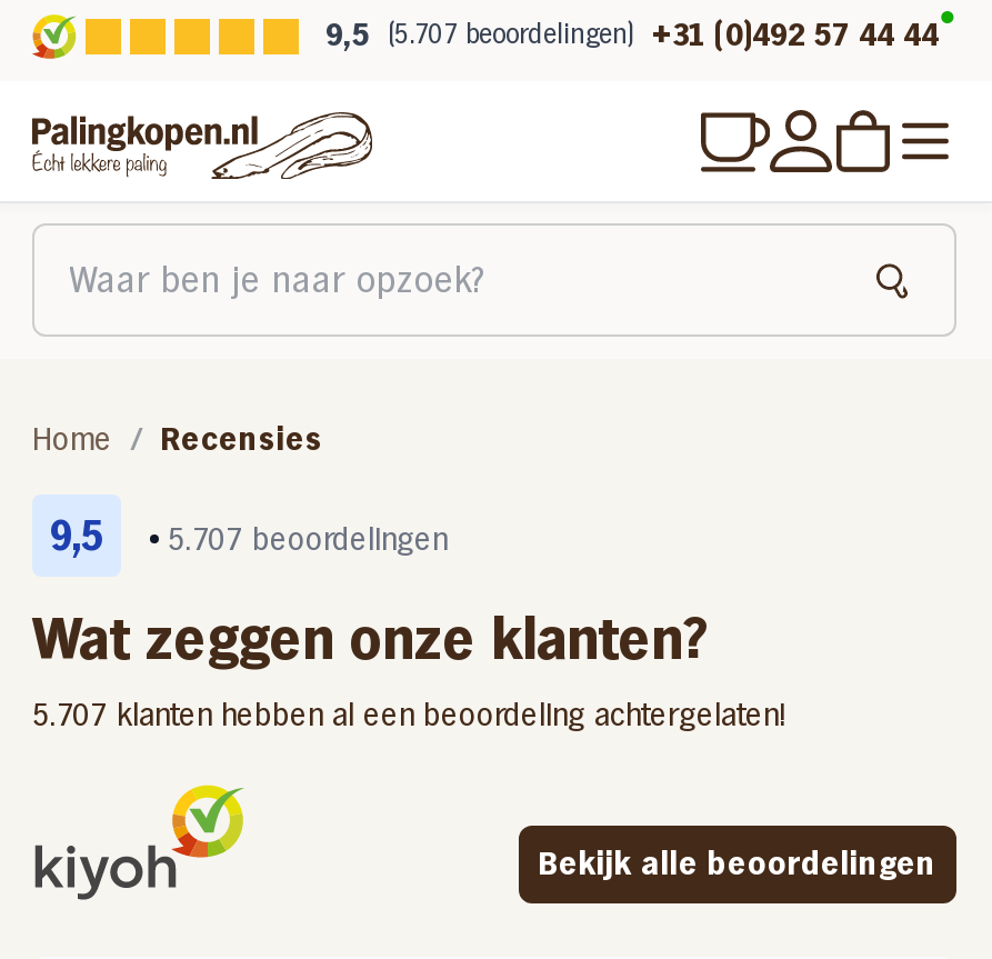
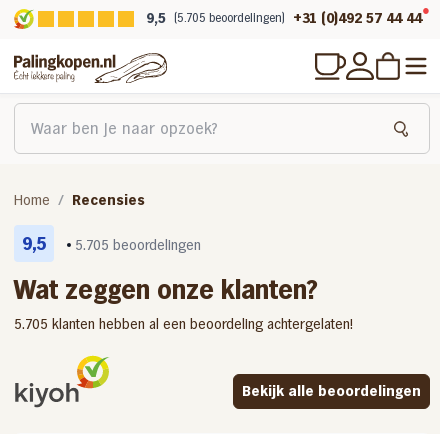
- 9,5 (5.707 beoordelingen) +31 (0)492 57 44 44
+ 9,5 (5.705 beoordelingen) +31 (0)492 57 44 44

- 5.707 beoordelingen
+ 5.705 beoordelingen

- 5.707 klanten hebben al een beoordeling achtergelaten!
+ 5.705 klanten hebben al een beoordeling achtergelaten!
